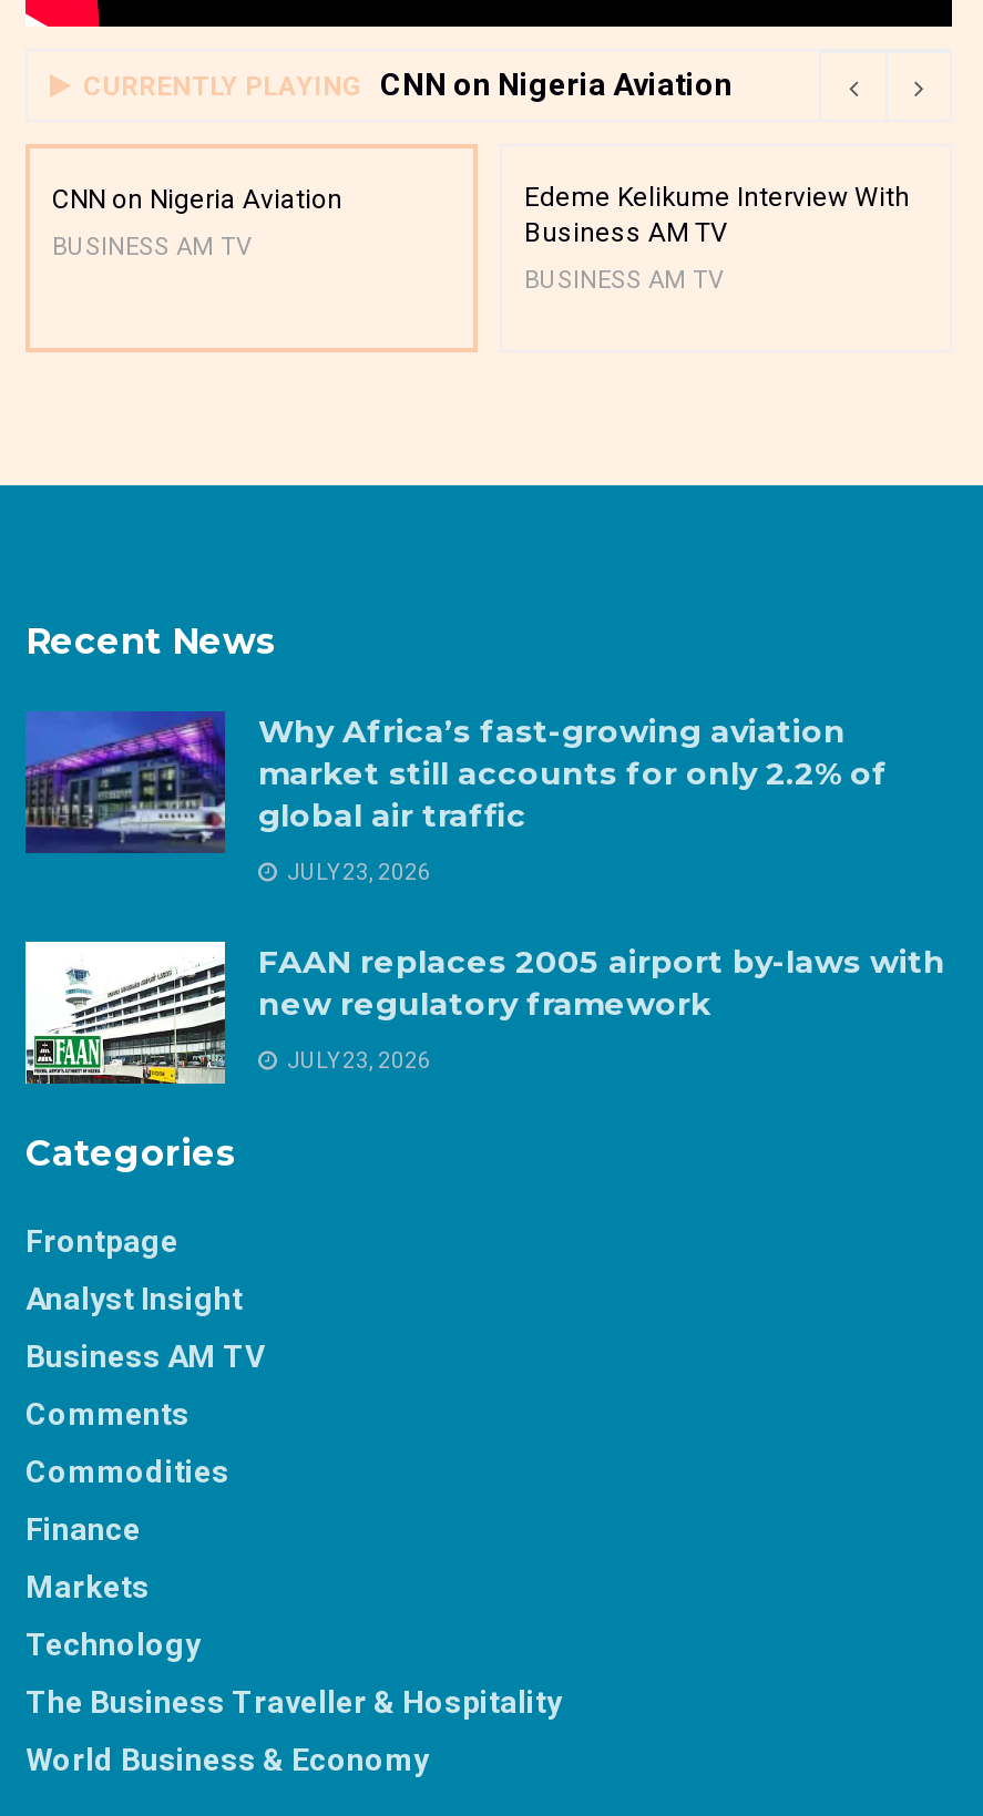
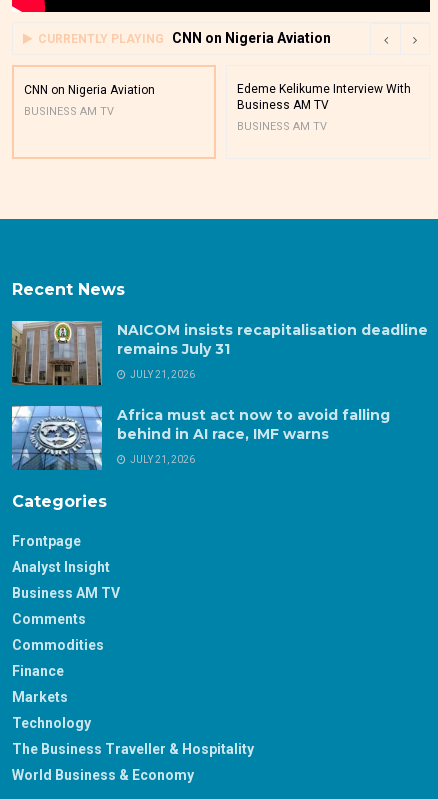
- [image]
- Why Africa’s fast-growing aviation
- market still accounts for only 2.2% of
- global air traffic
+ [image]
+ NAICOM insists recapitalisation deadline
+ remains July 31

- JULY 23, 2026
+ JULY 21, 2026

- [image]
- FAAN replaces 2005 airport by-laws with
- new regulatory framework
+ [image]
+ Africa must act now to avoid falling
+ behind in AI race, IMF warns

- JULY 23, 2026
+ JULY 21, 2026
